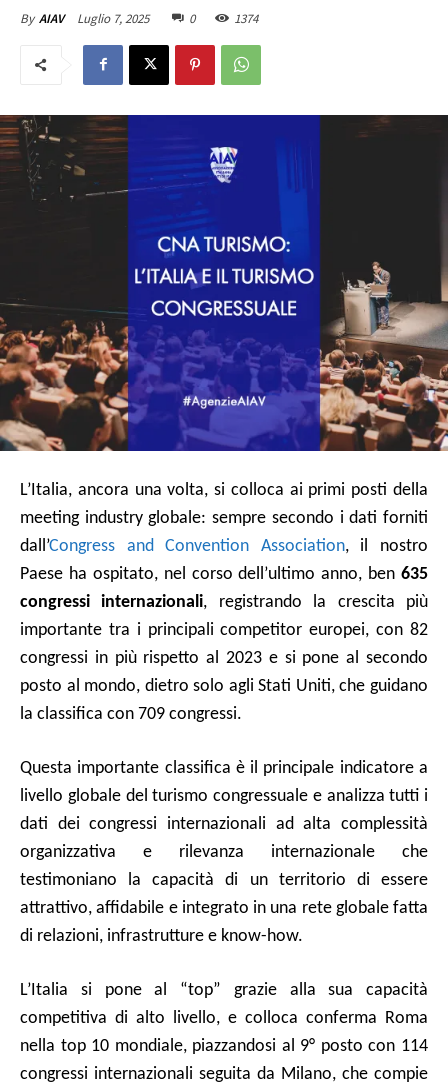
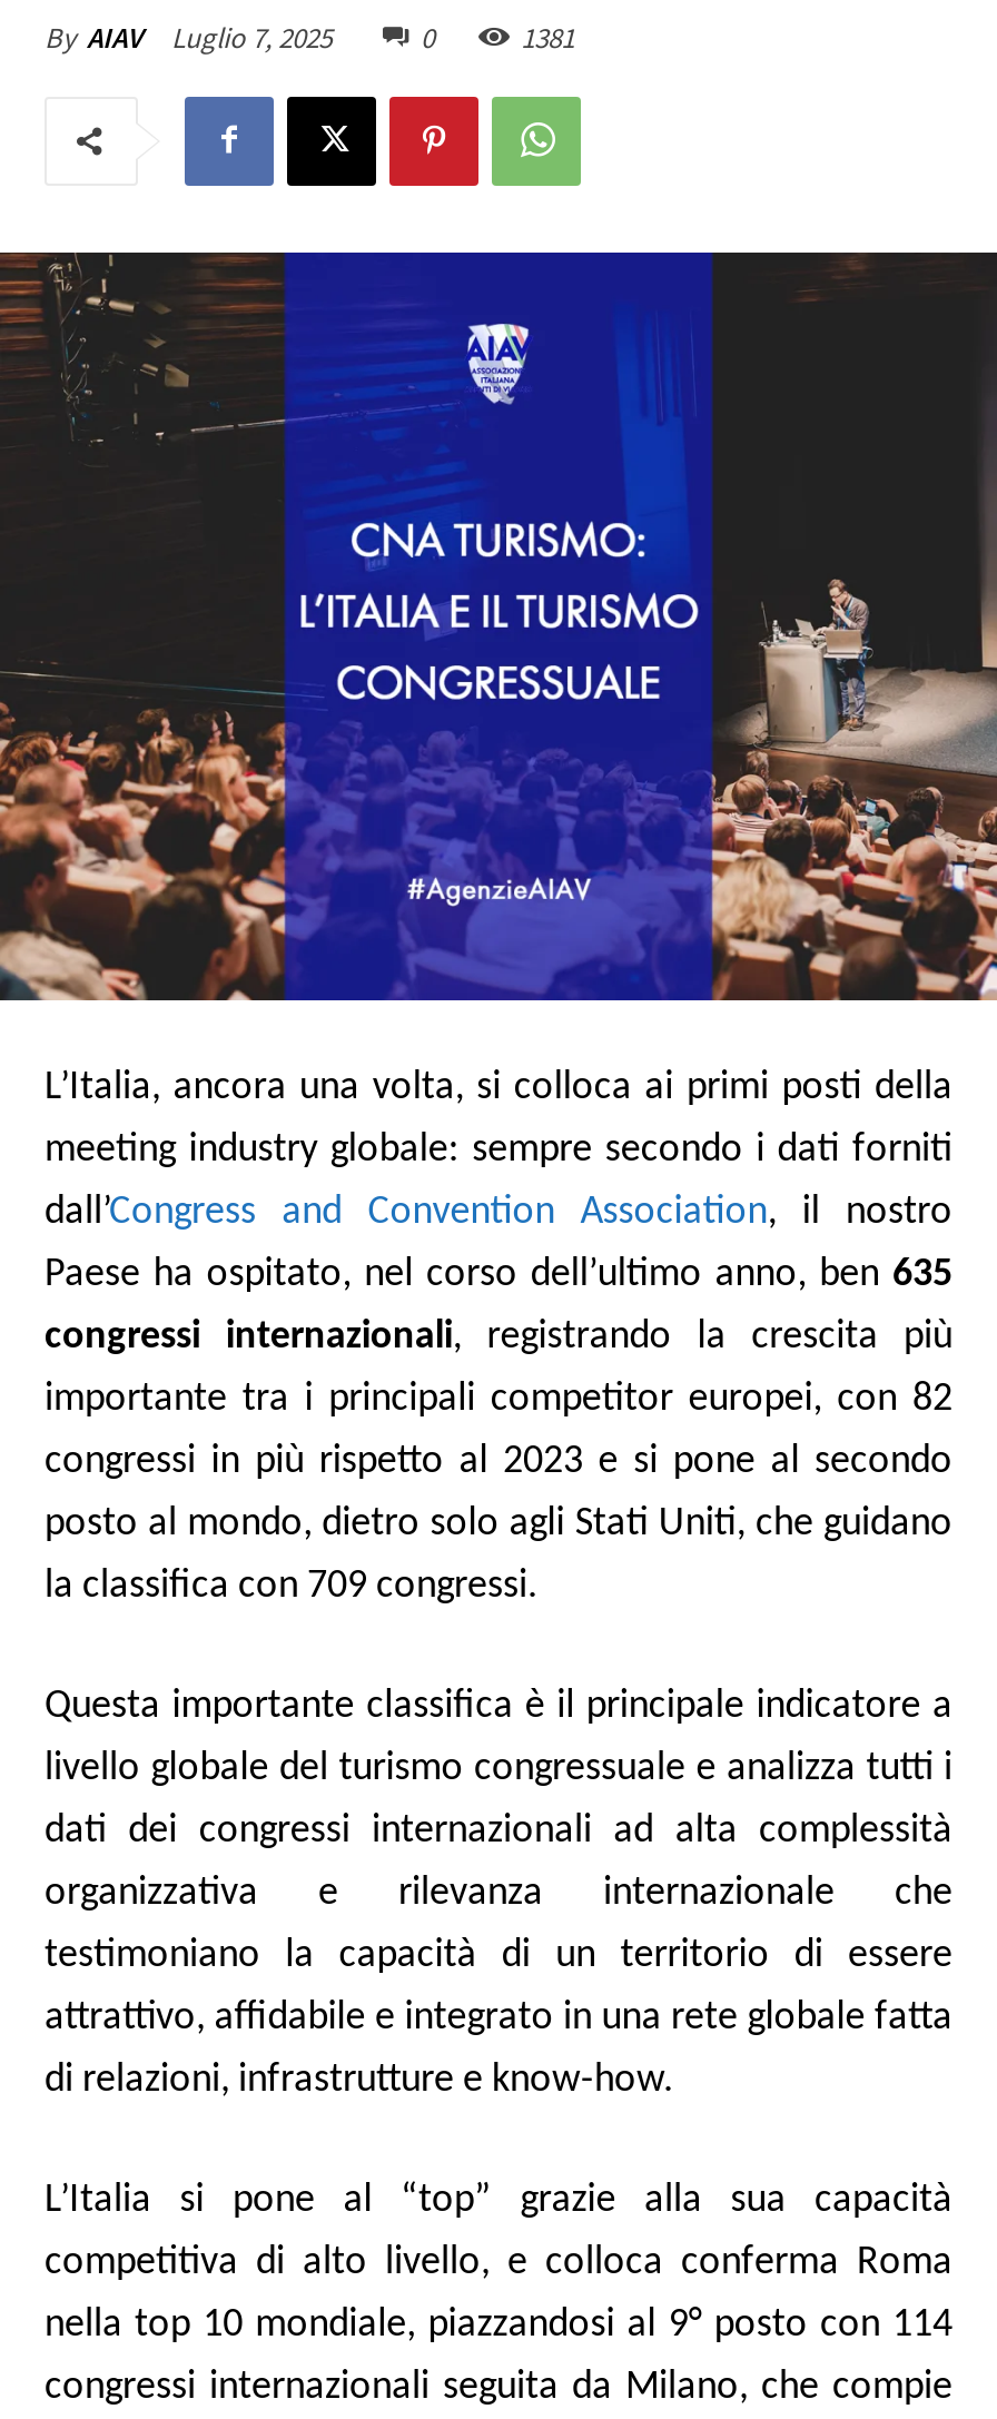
- 1374
+ 1381
